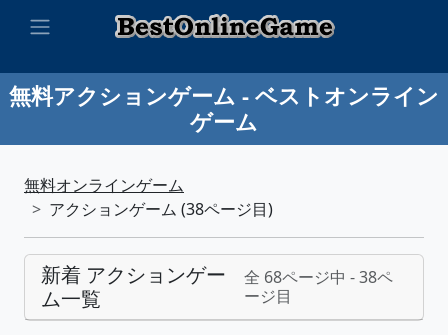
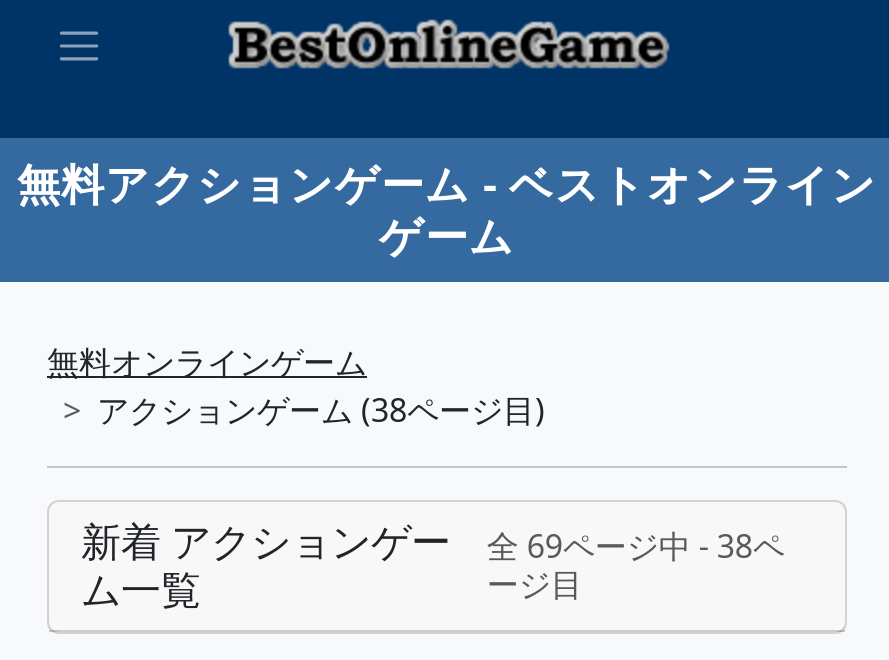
- 全 68ページ中 - 38ペ
+ 全 69ページ中 - 38ペ
